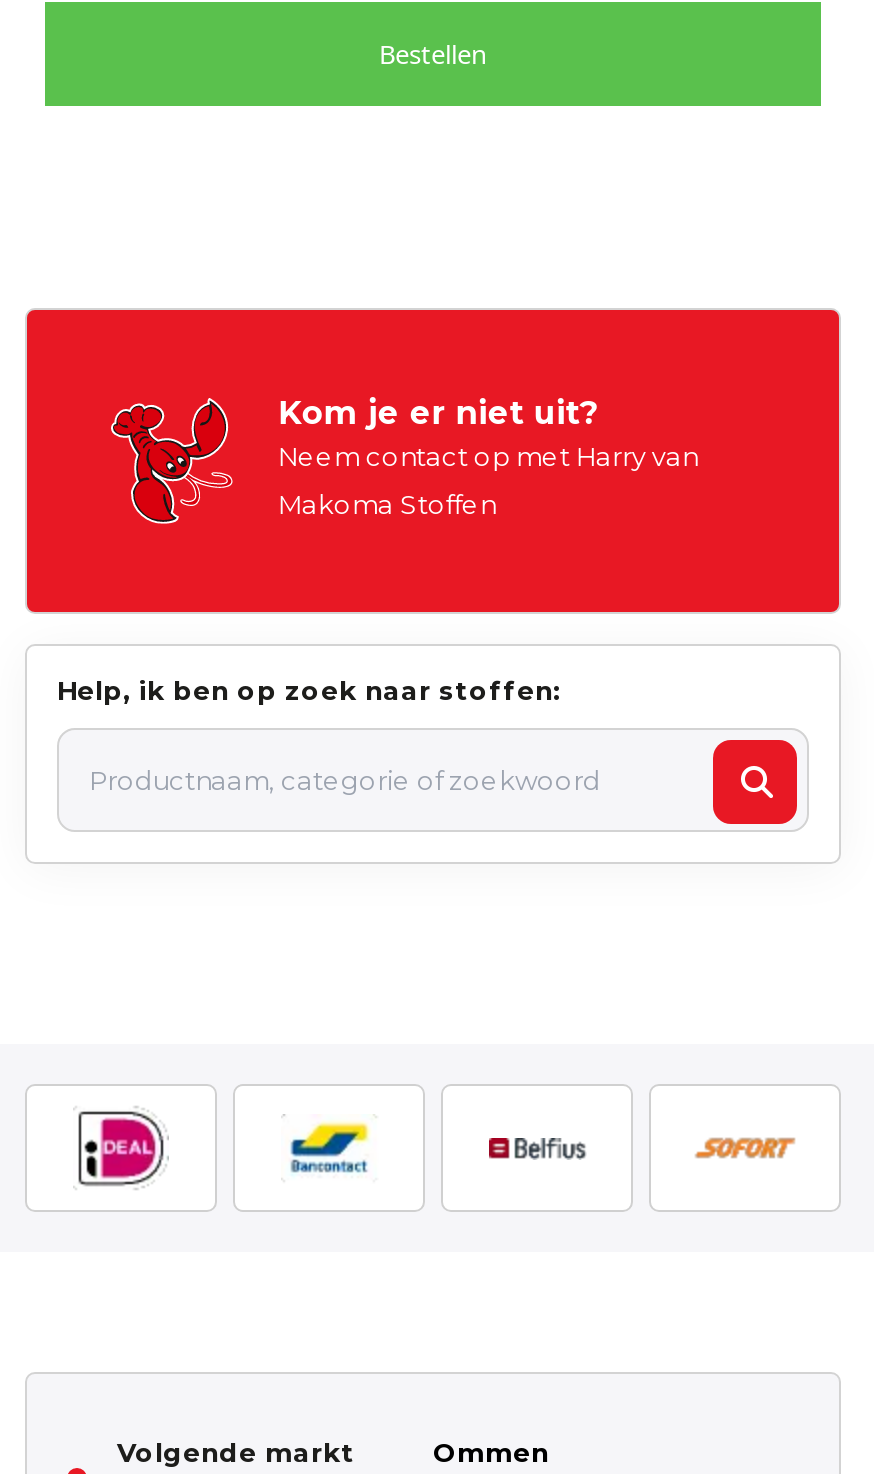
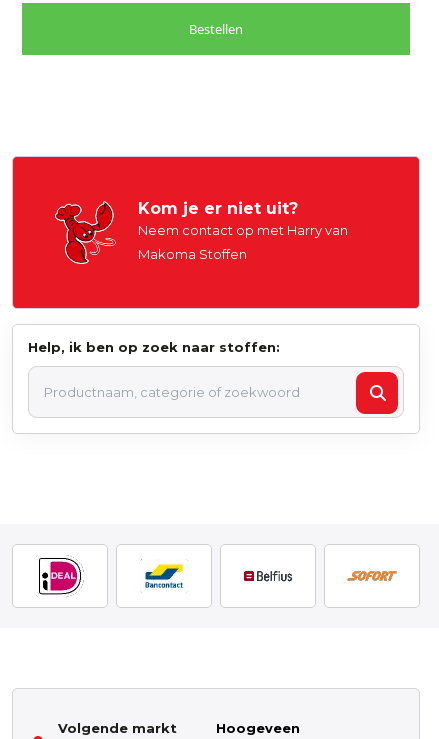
- Ommen
+ Hoogeveen
